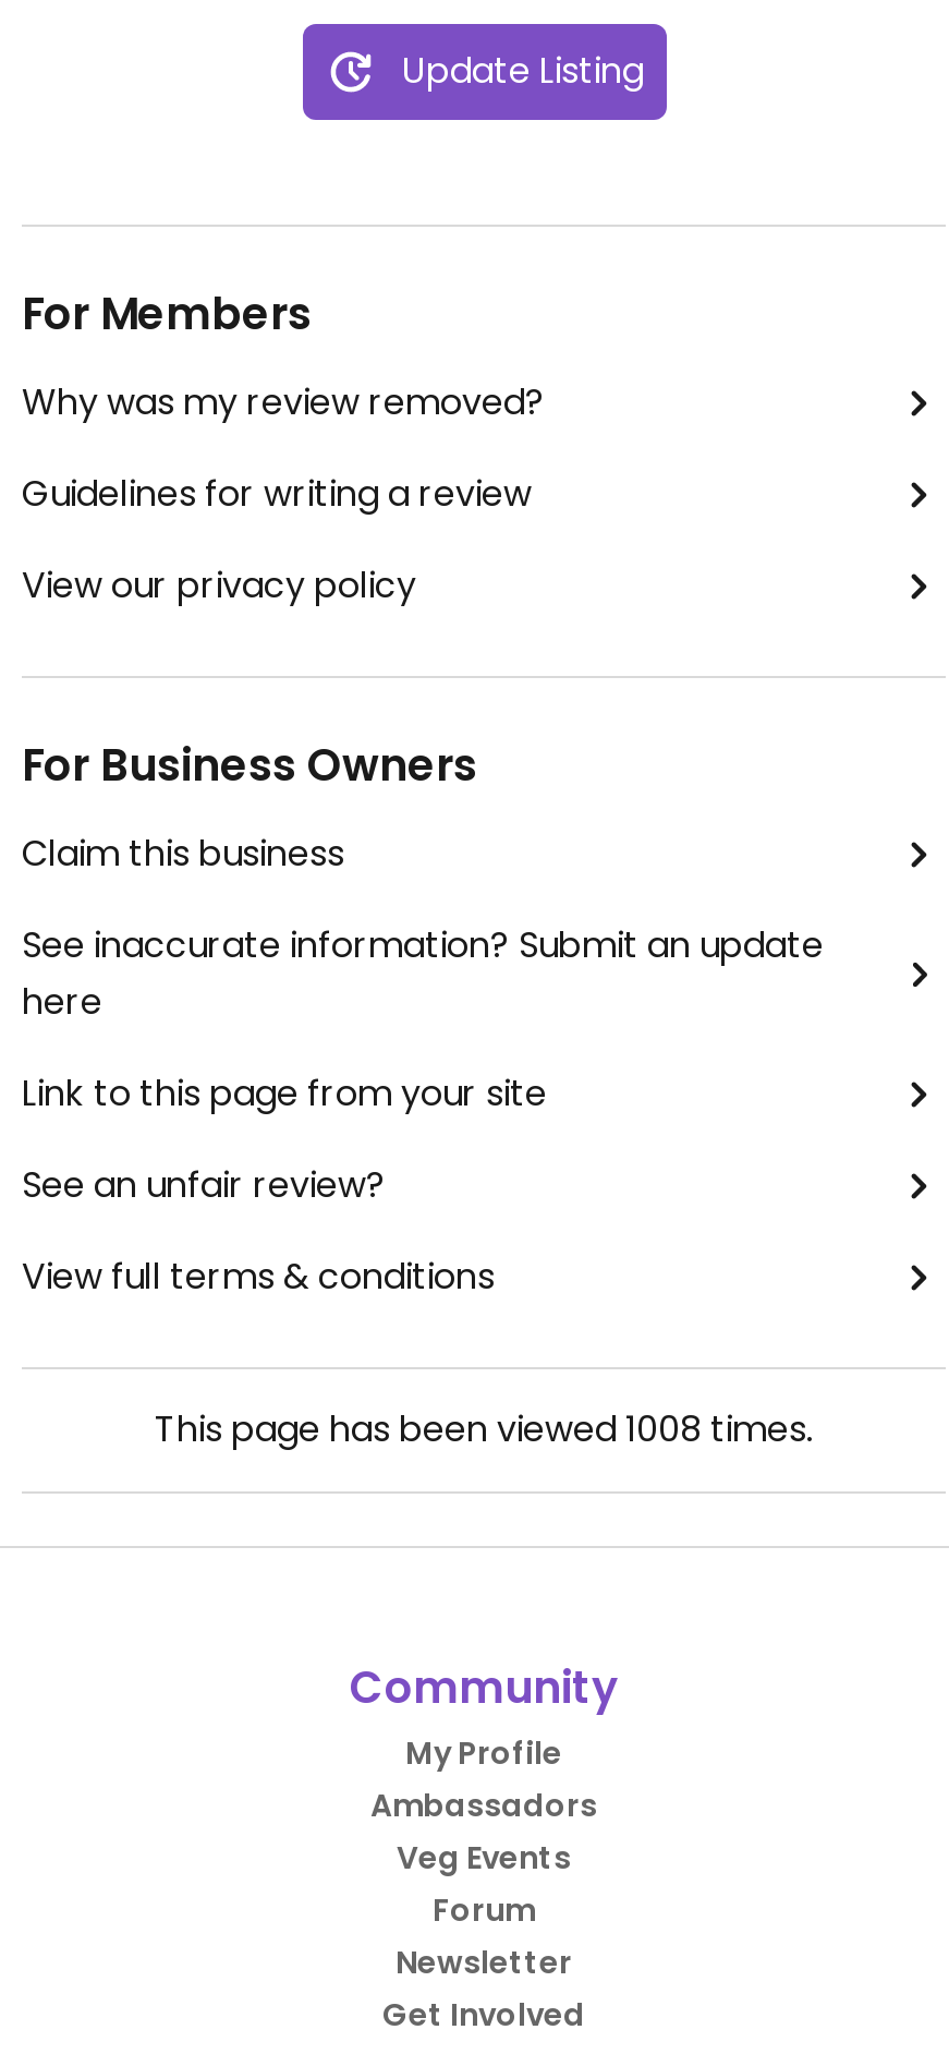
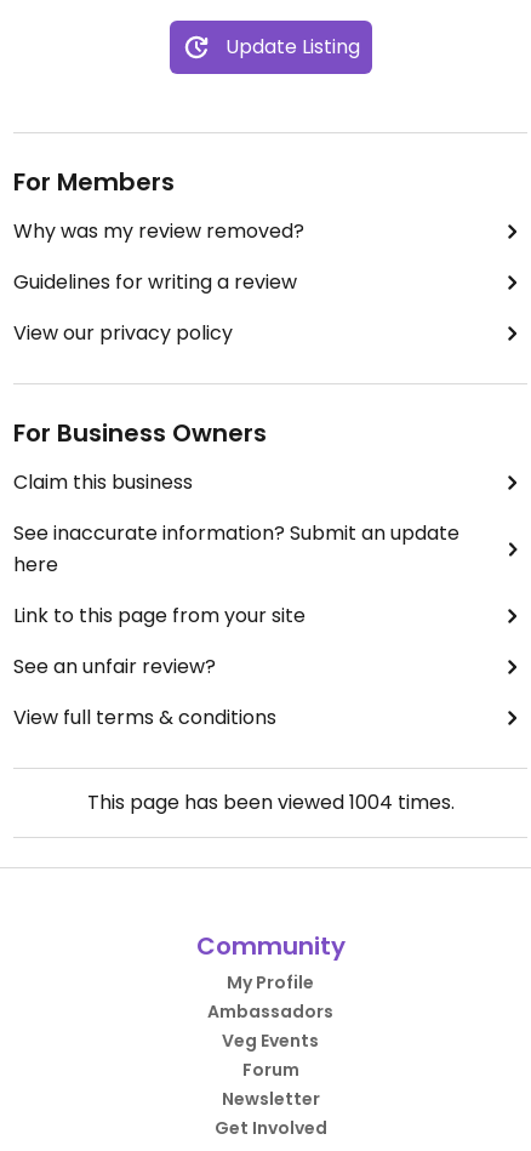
- This page has been viewed 1008 times.
+ This page has been viewed 1004 times.
